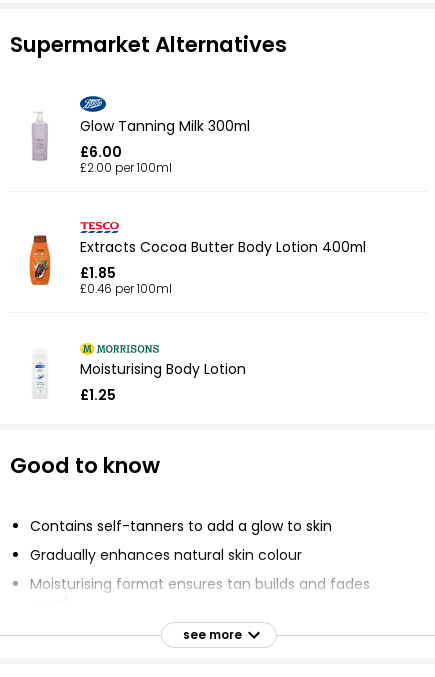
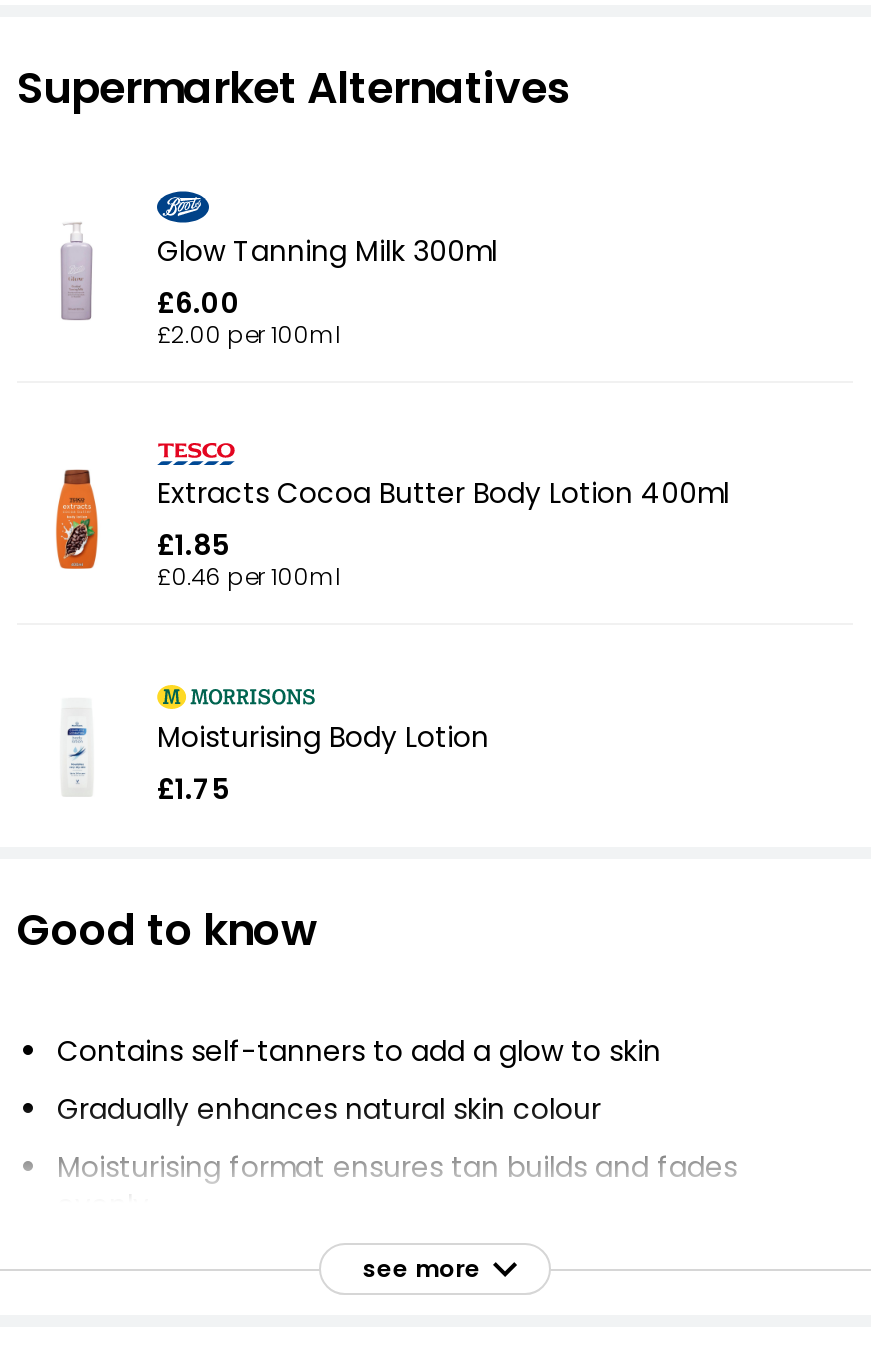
- £1.25
+ £1.75
